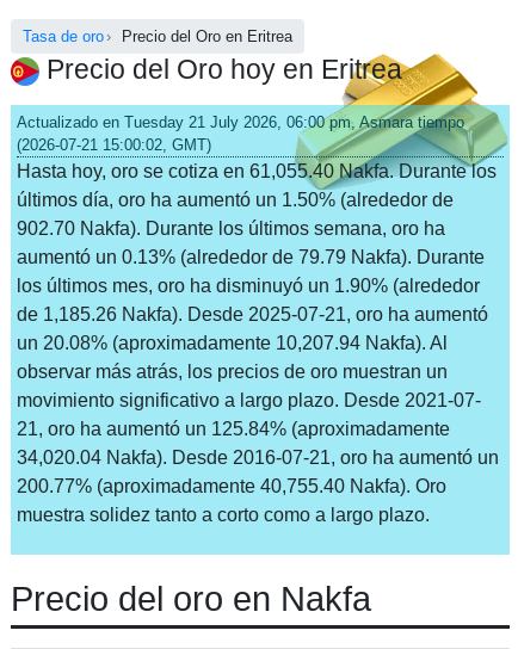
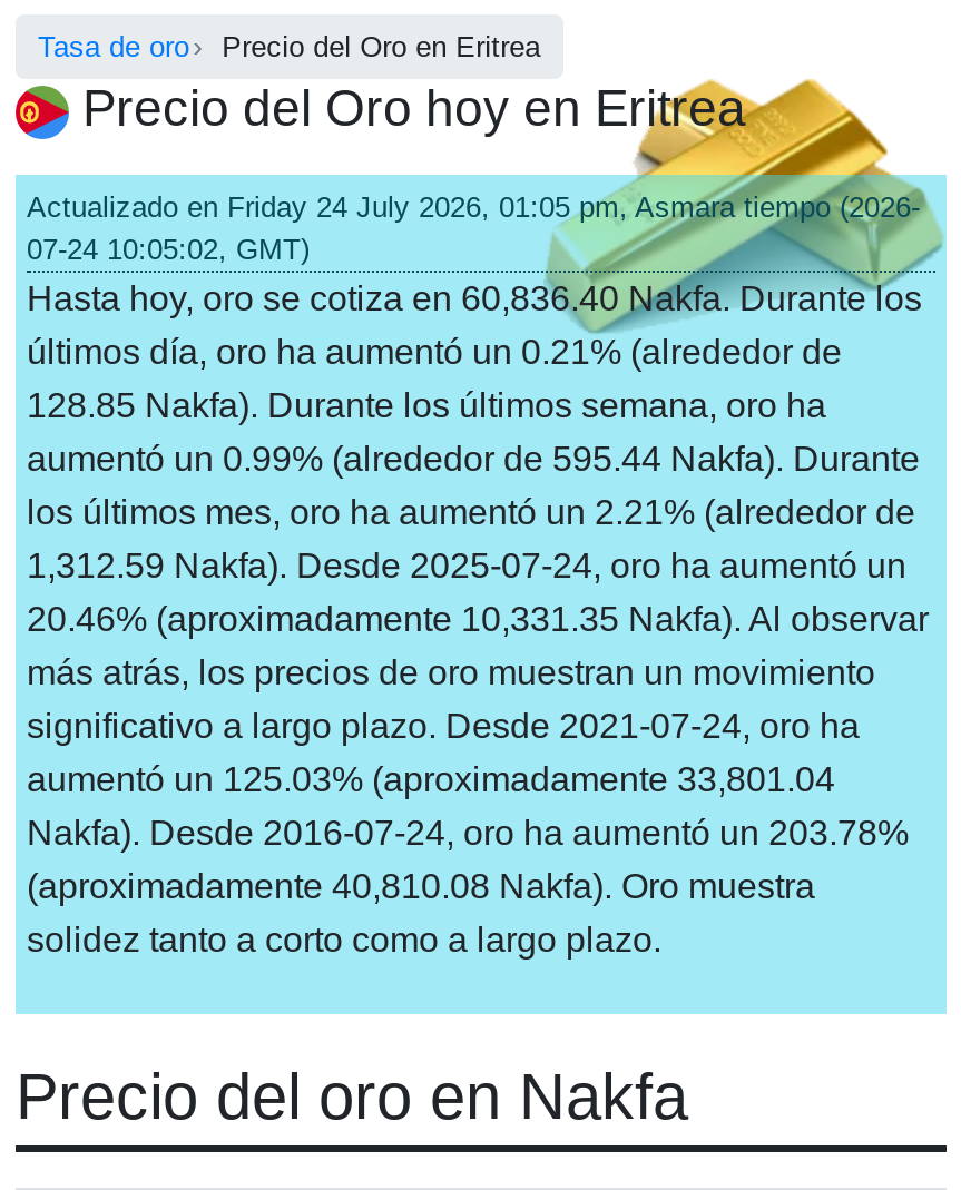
- Actualizado en Tuesday 21 July 2026, 06:00 pm, Asmara tiempo
- (2026-07-21 15:00:02, GMT)
- Hasta hoy, oro se cotiza en 61,055.40 Nakfa. Durante los
- últimos día, oro ha aumentó un 1.50% (alrededor de
- 902.70 Nakfa). Durante los últimos semana, oro ha
- aumentó un 0.13% (alrededor de 79.79 Nakfa). Durante
- los últimos mes, oro ha disminuyó un 1.90% (alrededor
- de 1,185.26 Nakfa). Desde 2025-07-21, oro ha aumentó
- un 20.08% (aproximadamente 10,207.94 Nakfa). Al
- observar más atrás, los precios de oro muestran un
- movimiento significativo a largo plazo. Desde 2021-07-
- 21, oro ha aumentó un 125.84% (aproximadamente
- 34,020.04 Nakfa). Desde 2016-07-21, oro ha aumentó un
- 200.77% (aproximadamente 40,755.40 Nakfa). Oro
- muestra solidez tanto a corto como a largo plazo.
+ Actualizado en Friday 24 July 2026, 01:05 pm, Asmara tiempo (2026-
+ 07-24 10:05:02, GMT)
+ Hasta hoy, oro se cotiza en 60,836.40 Nakfa. Durante los
+ últimos día, oro ha aumentó un 0.21% (alrededor de
+ 128.85 Nakfa). Durante los últimos semana, oro ha
+ aumentó un 0.99% (alrededor de 595.44 Nakfa). Durante
+ los últimos mes, oro ha aumentó un 2.21% (alrededor de
+ 1,312.59 Nakfa). Desde 2025-07-24, oro ha aumentó un
+ 20.46% (aproximadamente 10,331.35 Nakfa). Al observar
+ más atrás, los precios de oro muestran un movimiento
+ significativo a largo plazo. Desde 2021-07-24, oro ha
+ aumentó un 125.03% (aproximadamente 33,801.04
+ Nakfa). Desde 2016-07-24, oro ha aumentó un 203.78%
+ (aproximadamente 40,810.08 Nakfa). Oro muestra
+ solidez tanto a corto como a largo plazo.
